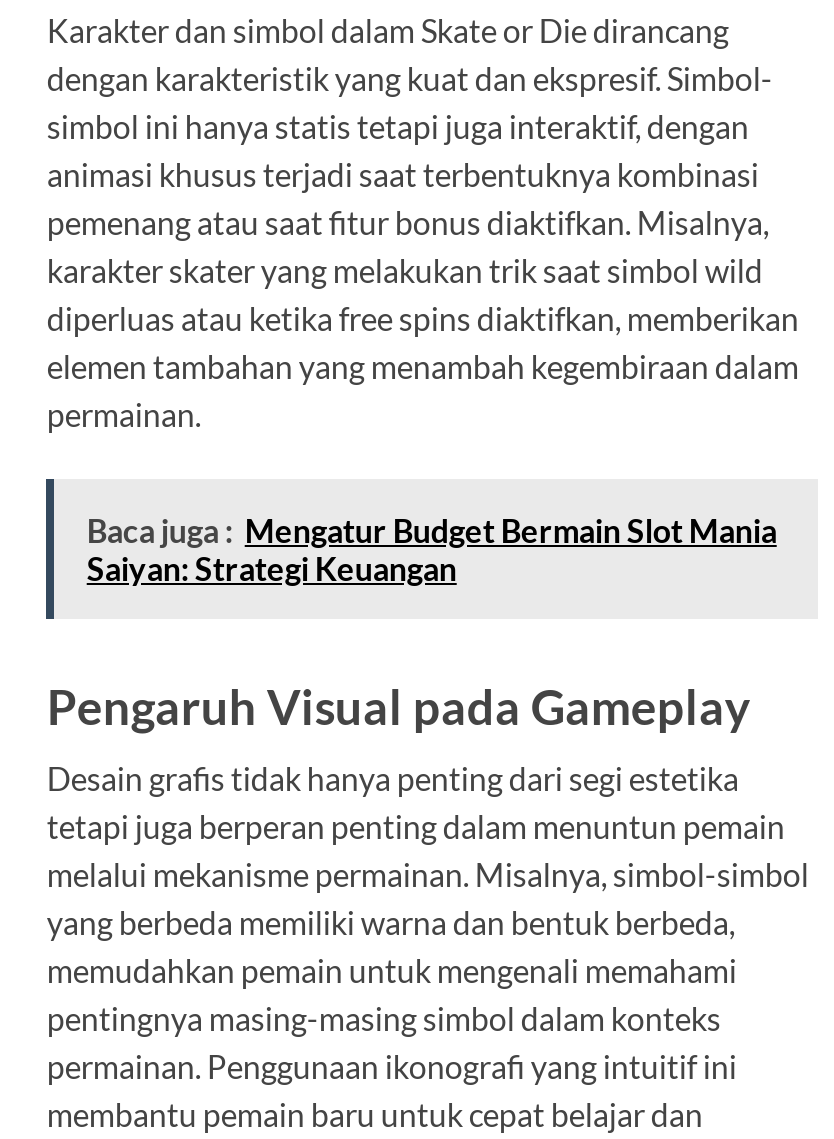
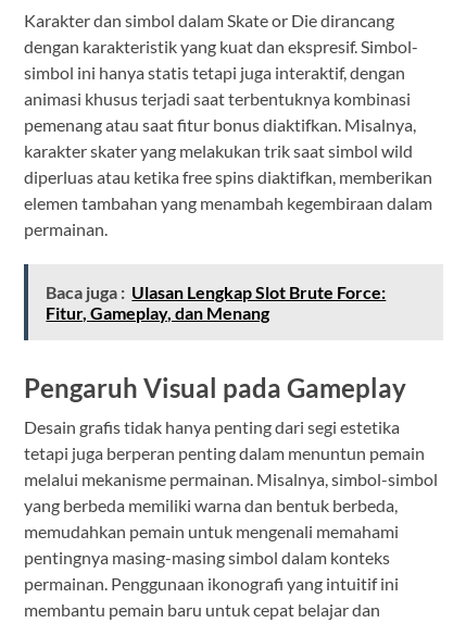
- Baca juga : Mengatur Budget Bermain Slot Mania
- Saiyan: Strategi Keuangan
+ Baca juga : Ulasan Lengkap Slot Brute Force:
+ Fitur, Gameplay, dan Menang
